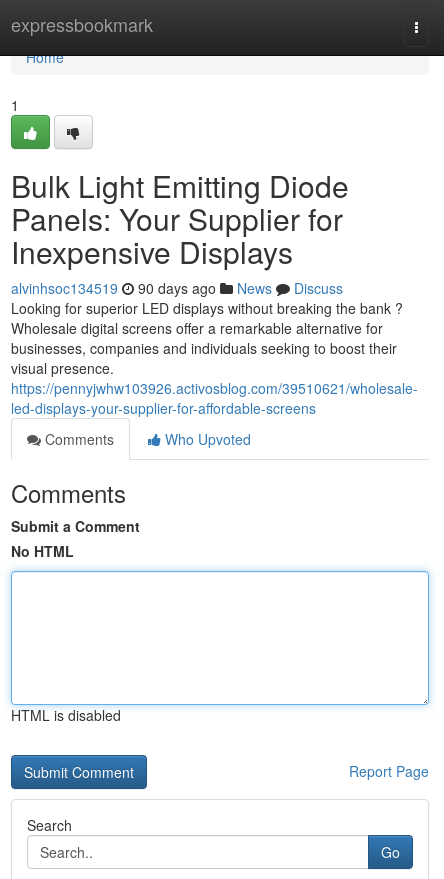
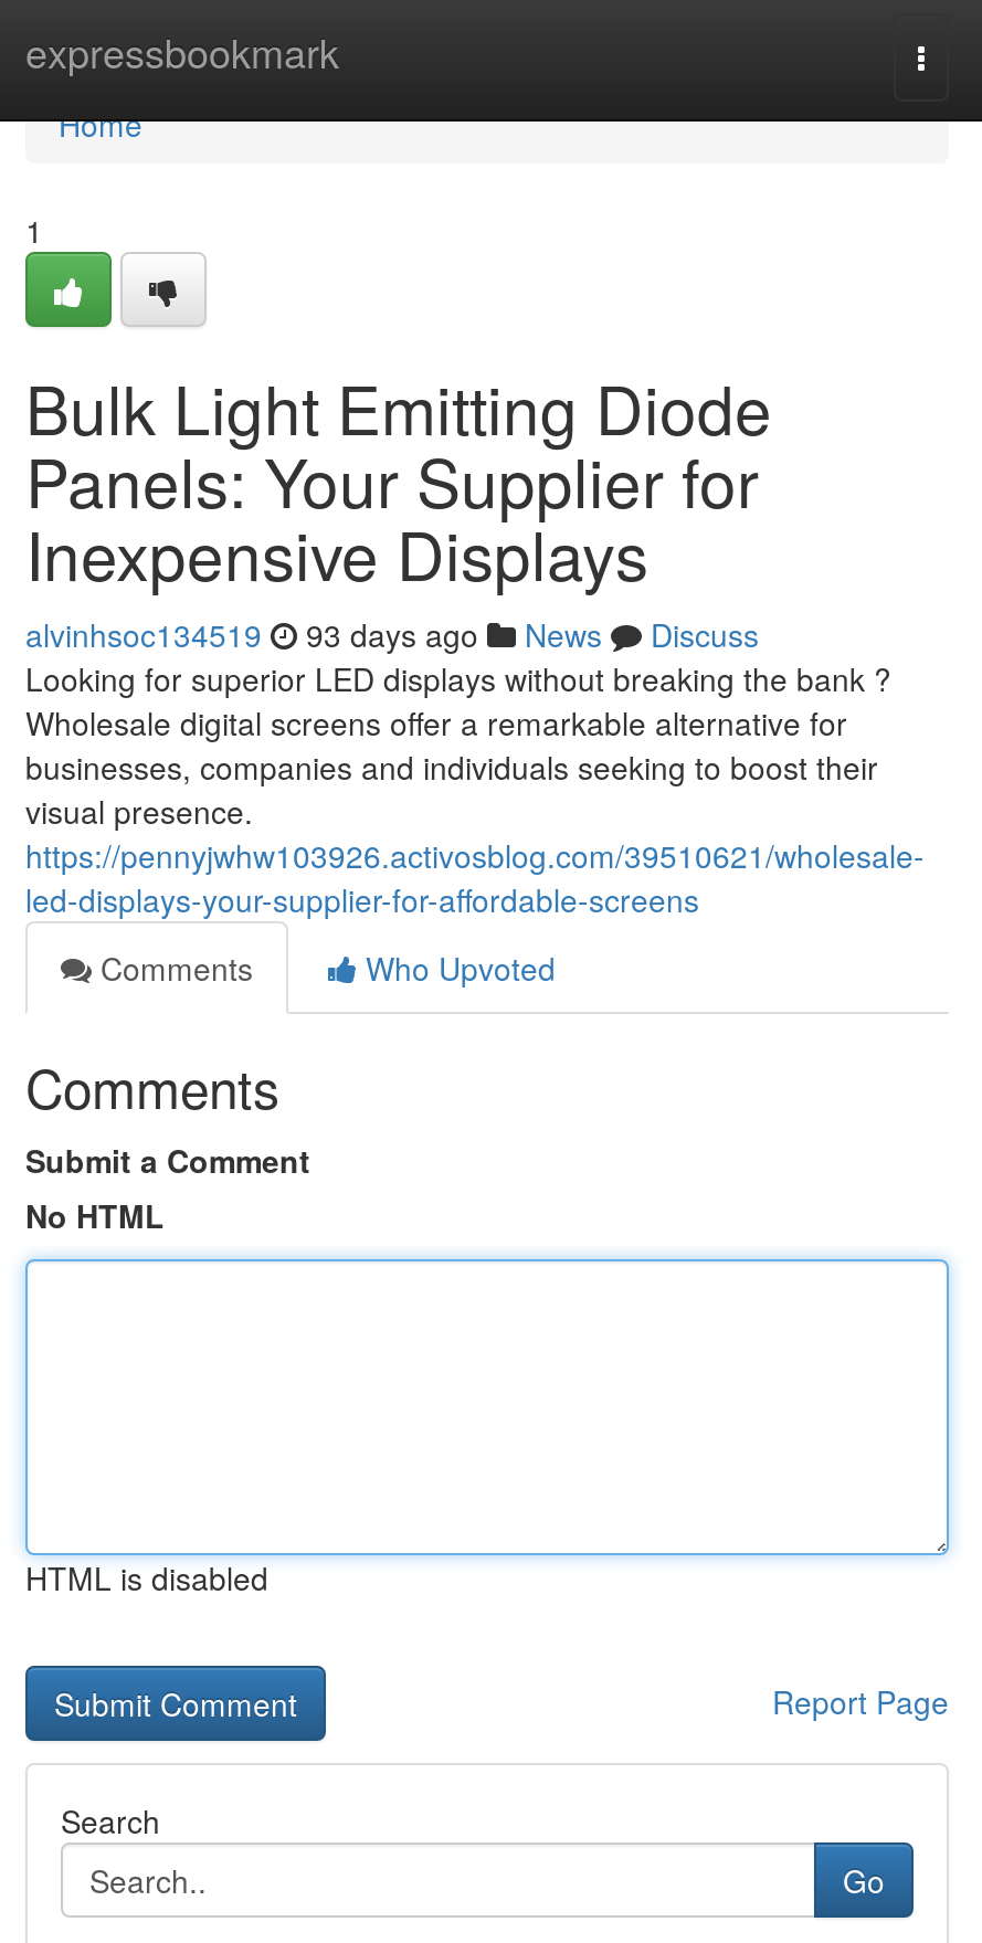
- alvinhsoc134519 90 days ago News Discuss
+ alvinhsoc134519 93 days ago News Discuss
